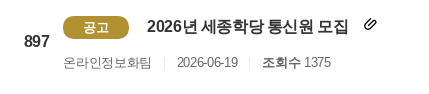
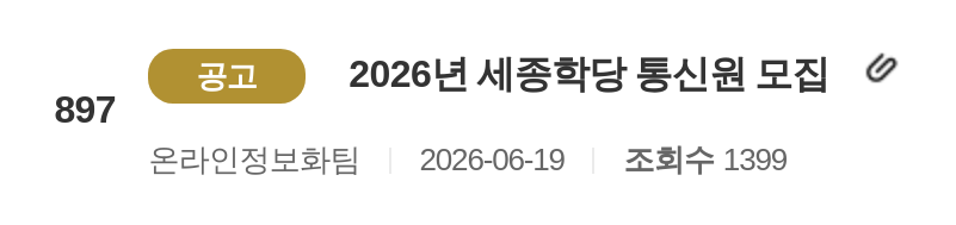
- 온라인정보화팀 2026-06-19 조회수 1375
+ 온라인정보화팀 2026-06-19 조회수 1399
